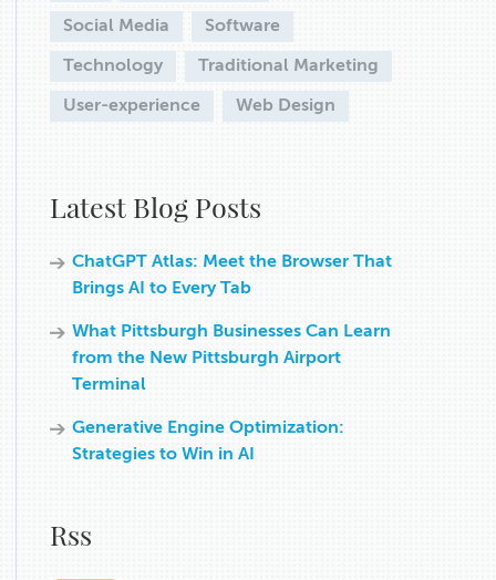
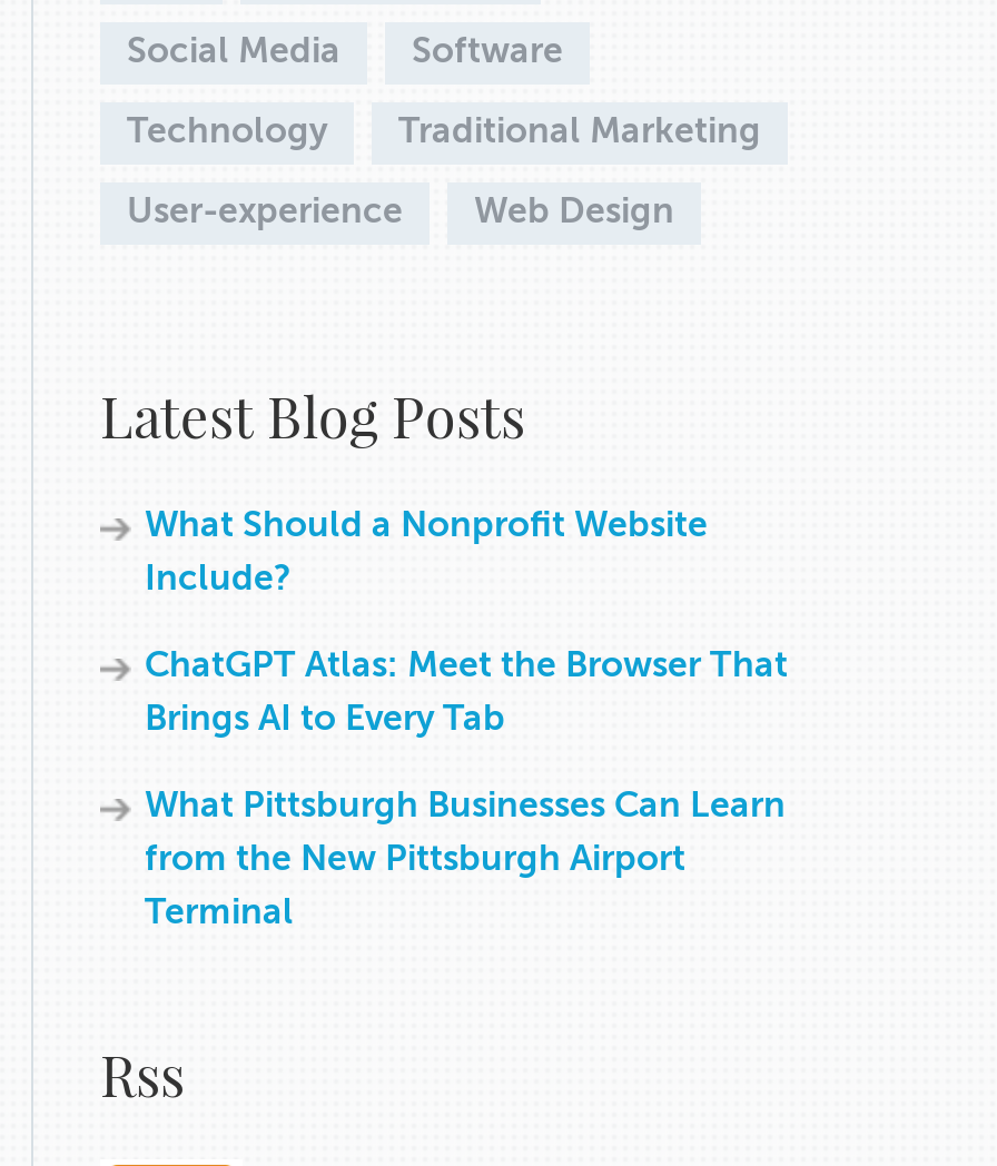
+ What Should a Nonprofit Website
+ Include?

moved down: ChatGPT Atlas: Meet the Browser That | Brings AI to Every Tab | What Pittsburgh Businesses Can Learn | from the New Pittsburgh Airport | Terminal

- Generative Engine Optimization:
- Strategies to Win in AI
